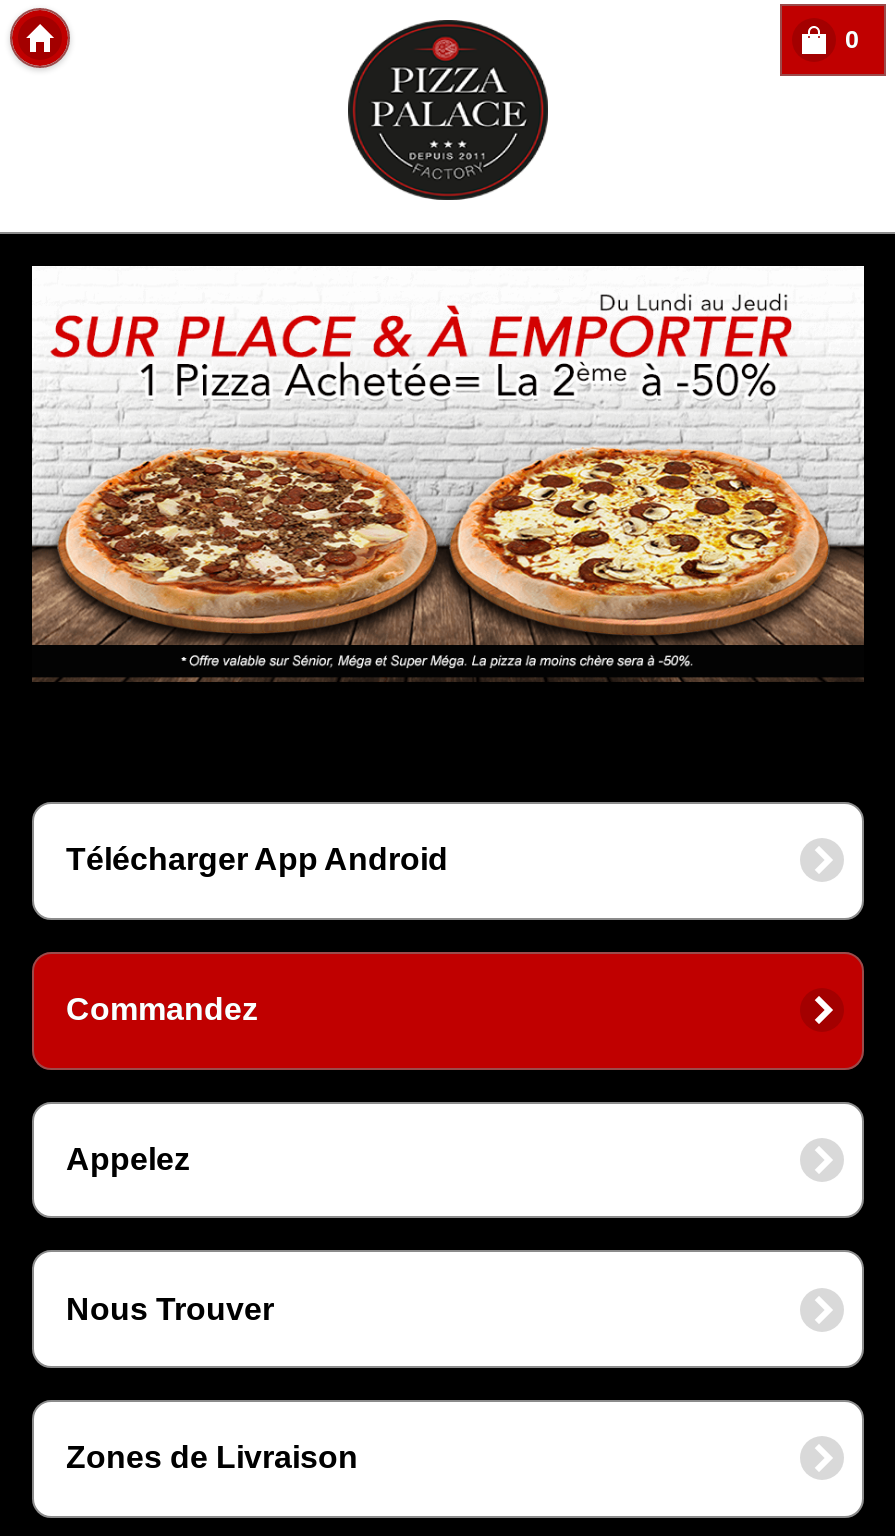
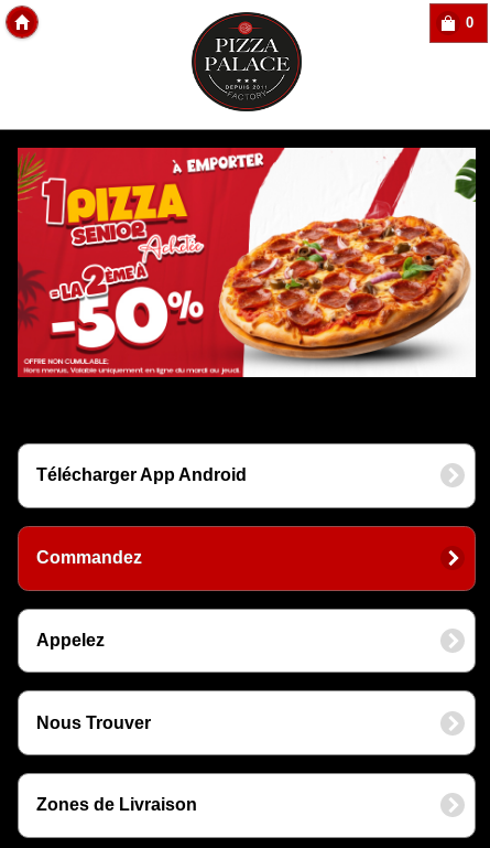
- [image]
+ [image]
